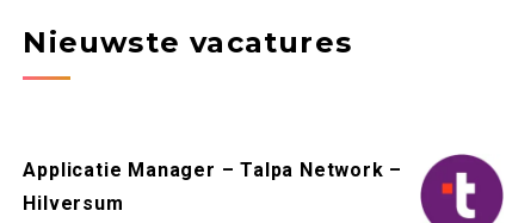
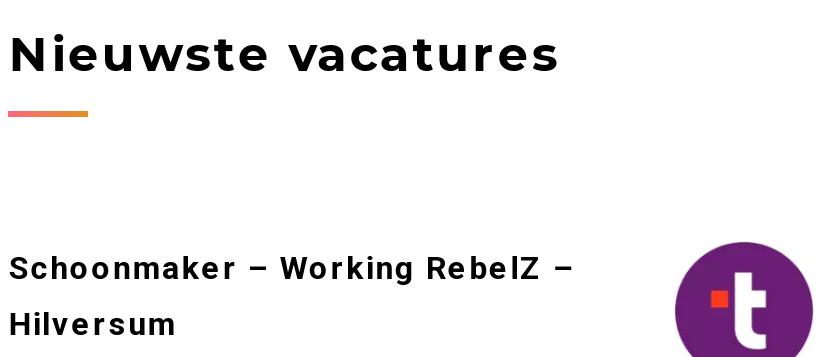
- Applicatie Manager – Talpa Network –
+ Schoonmaker – Working RebelZ –
